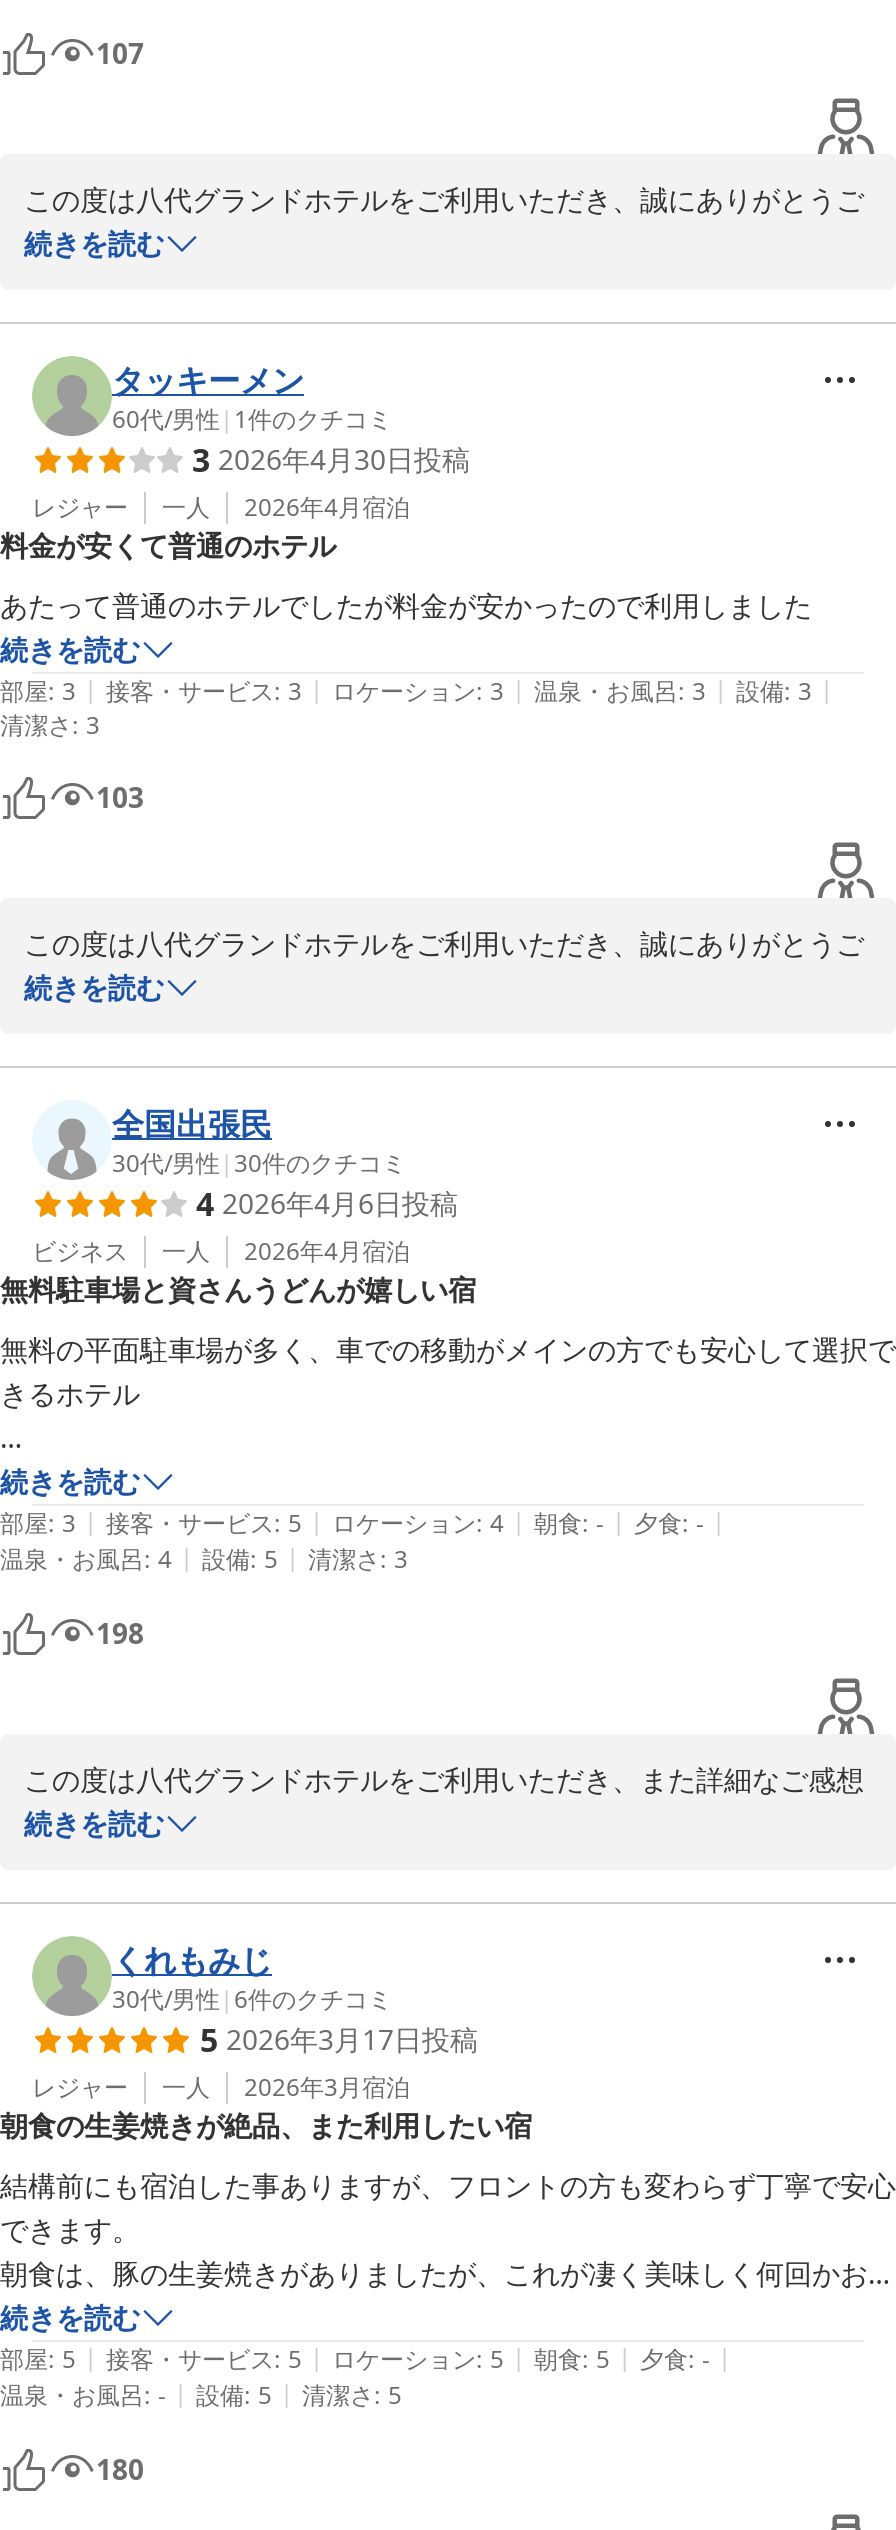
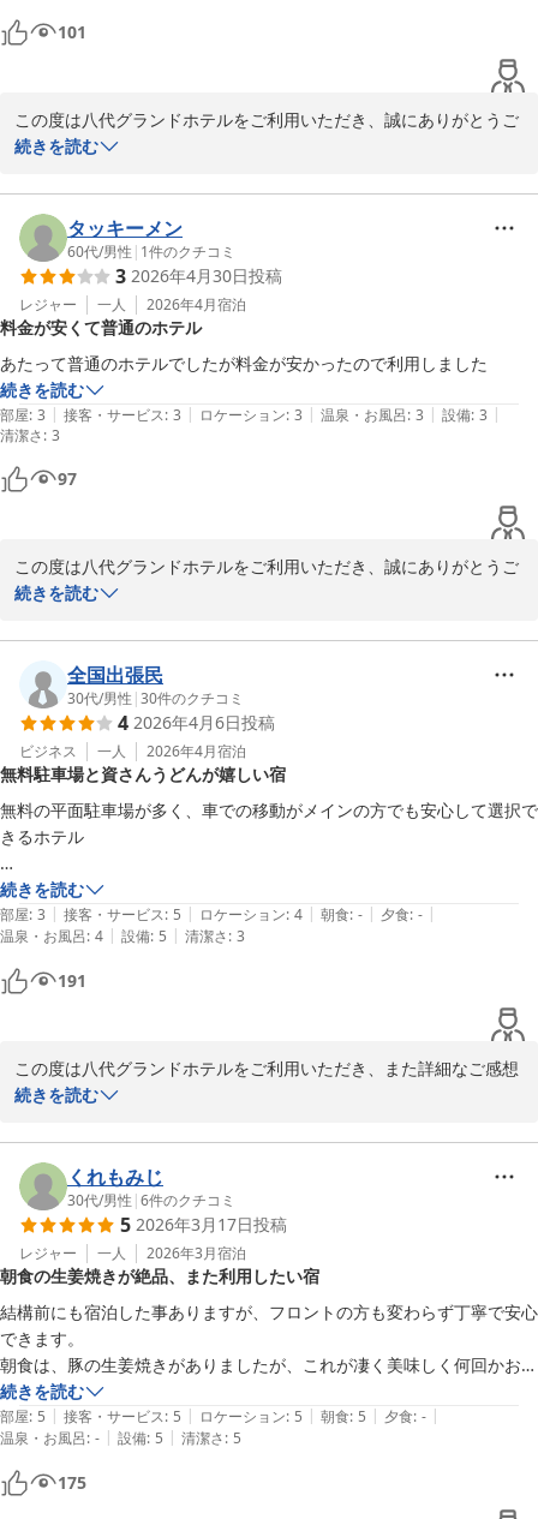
- 107
+ 101

- 103
+ 97

- 198
+ 191

- 180
+ 175
